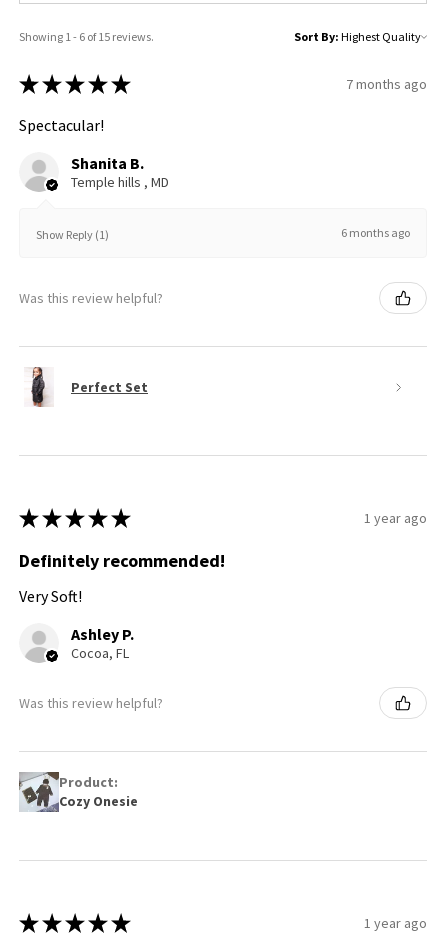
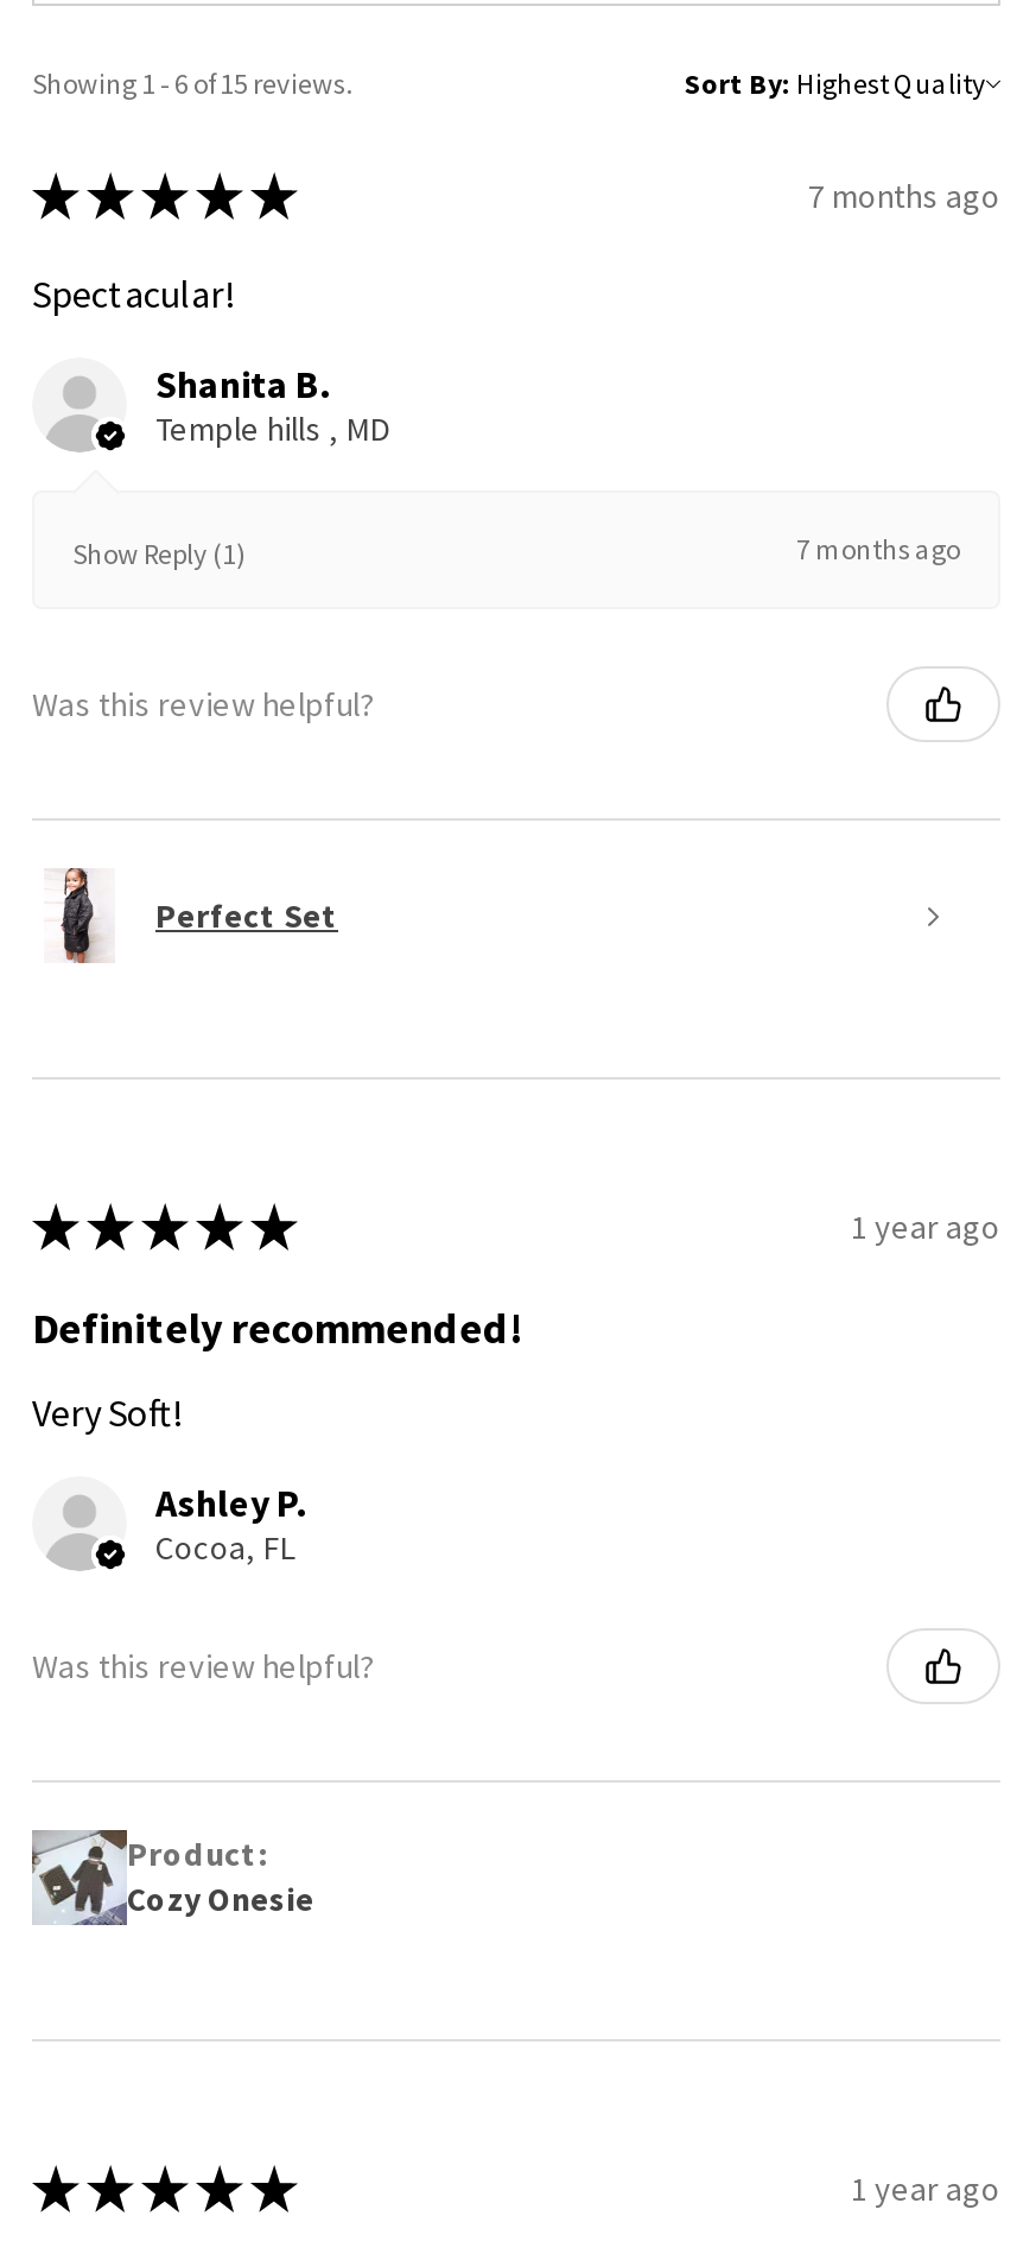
- 6 months ago
+ 7 months ago
